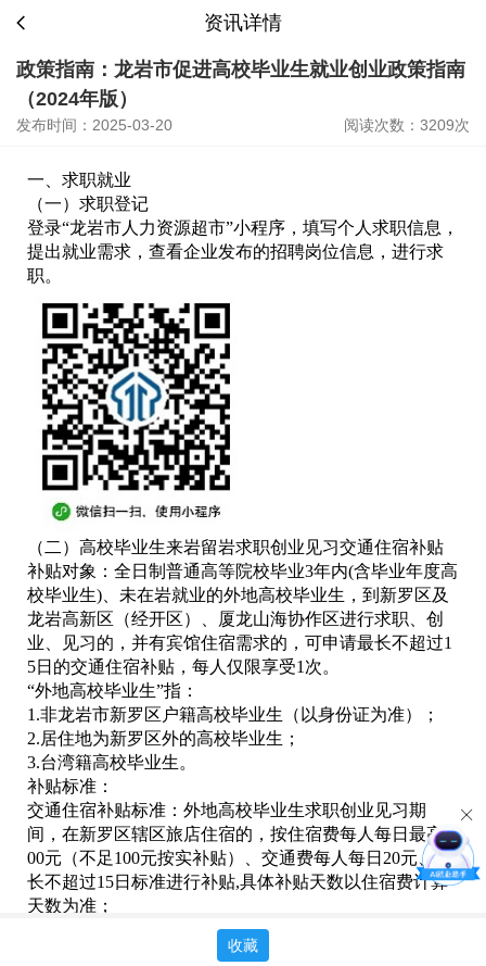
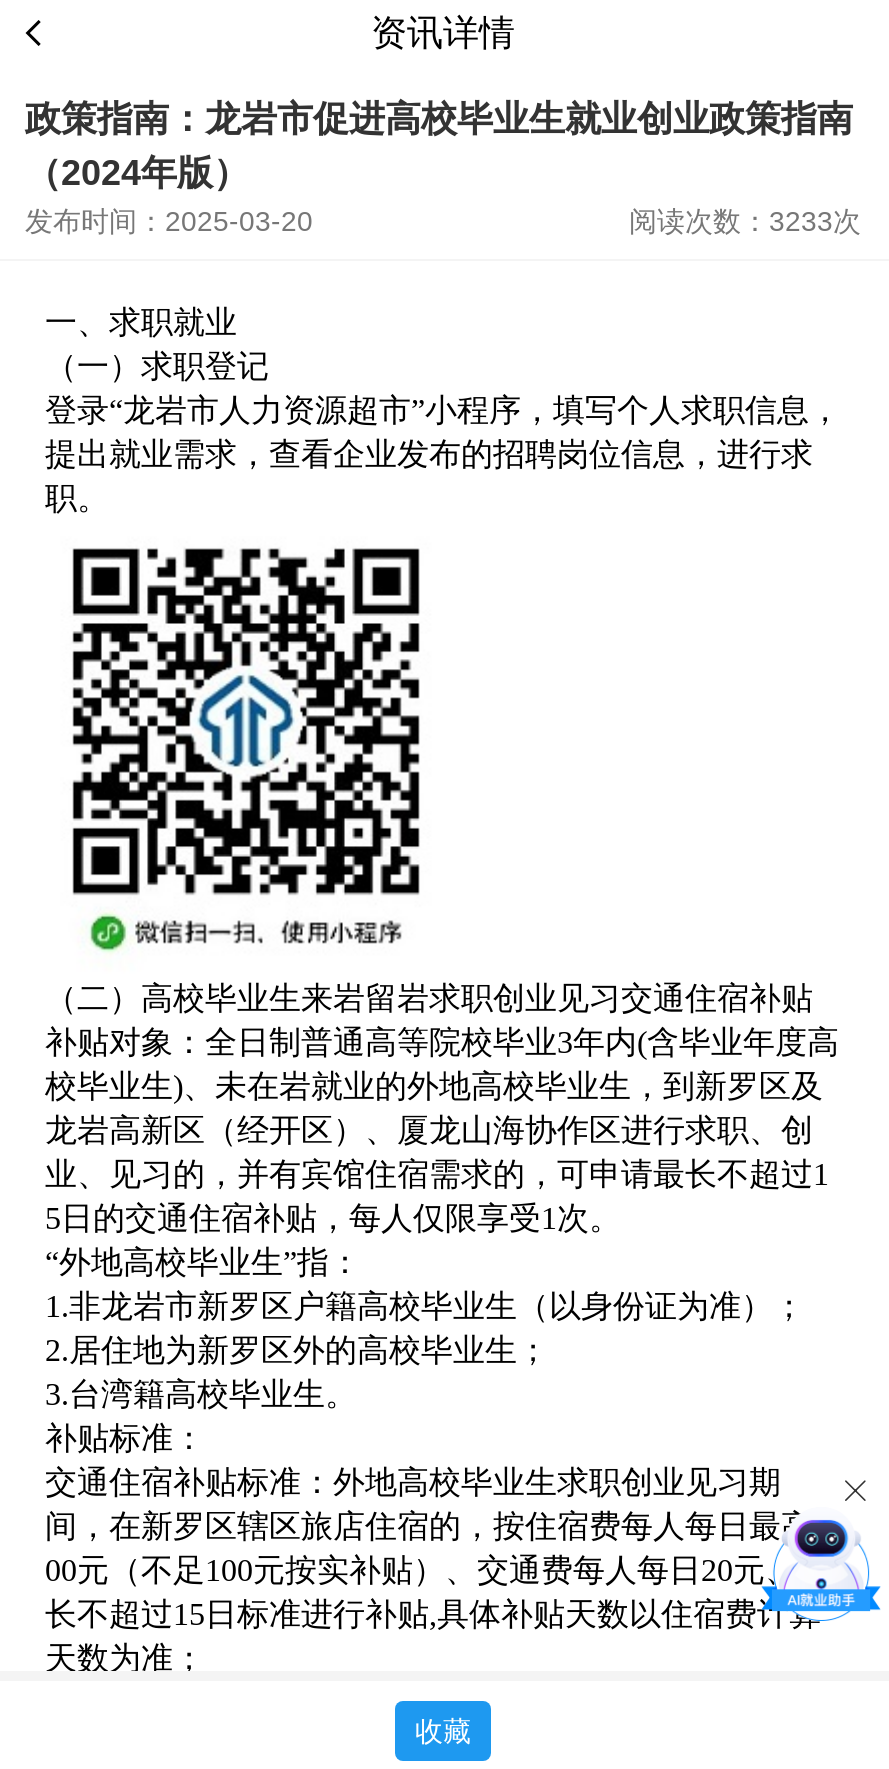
- 阅读次数：3209次
+ 阅读次数：3233次
